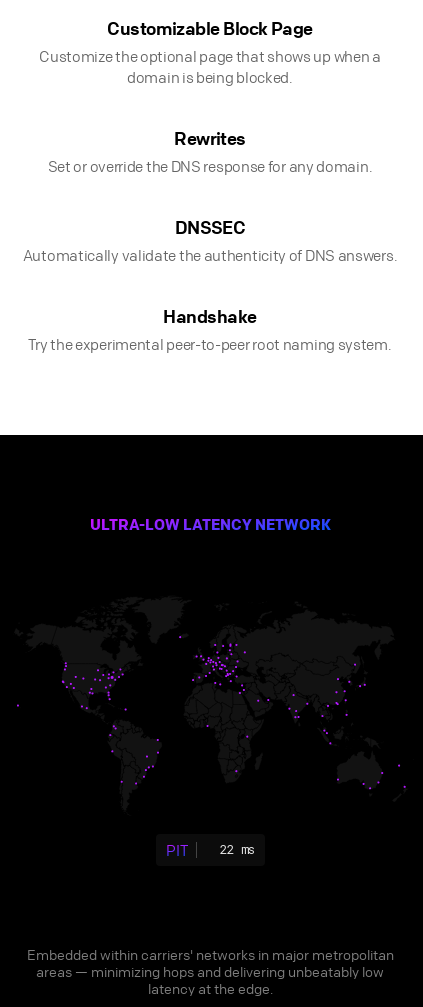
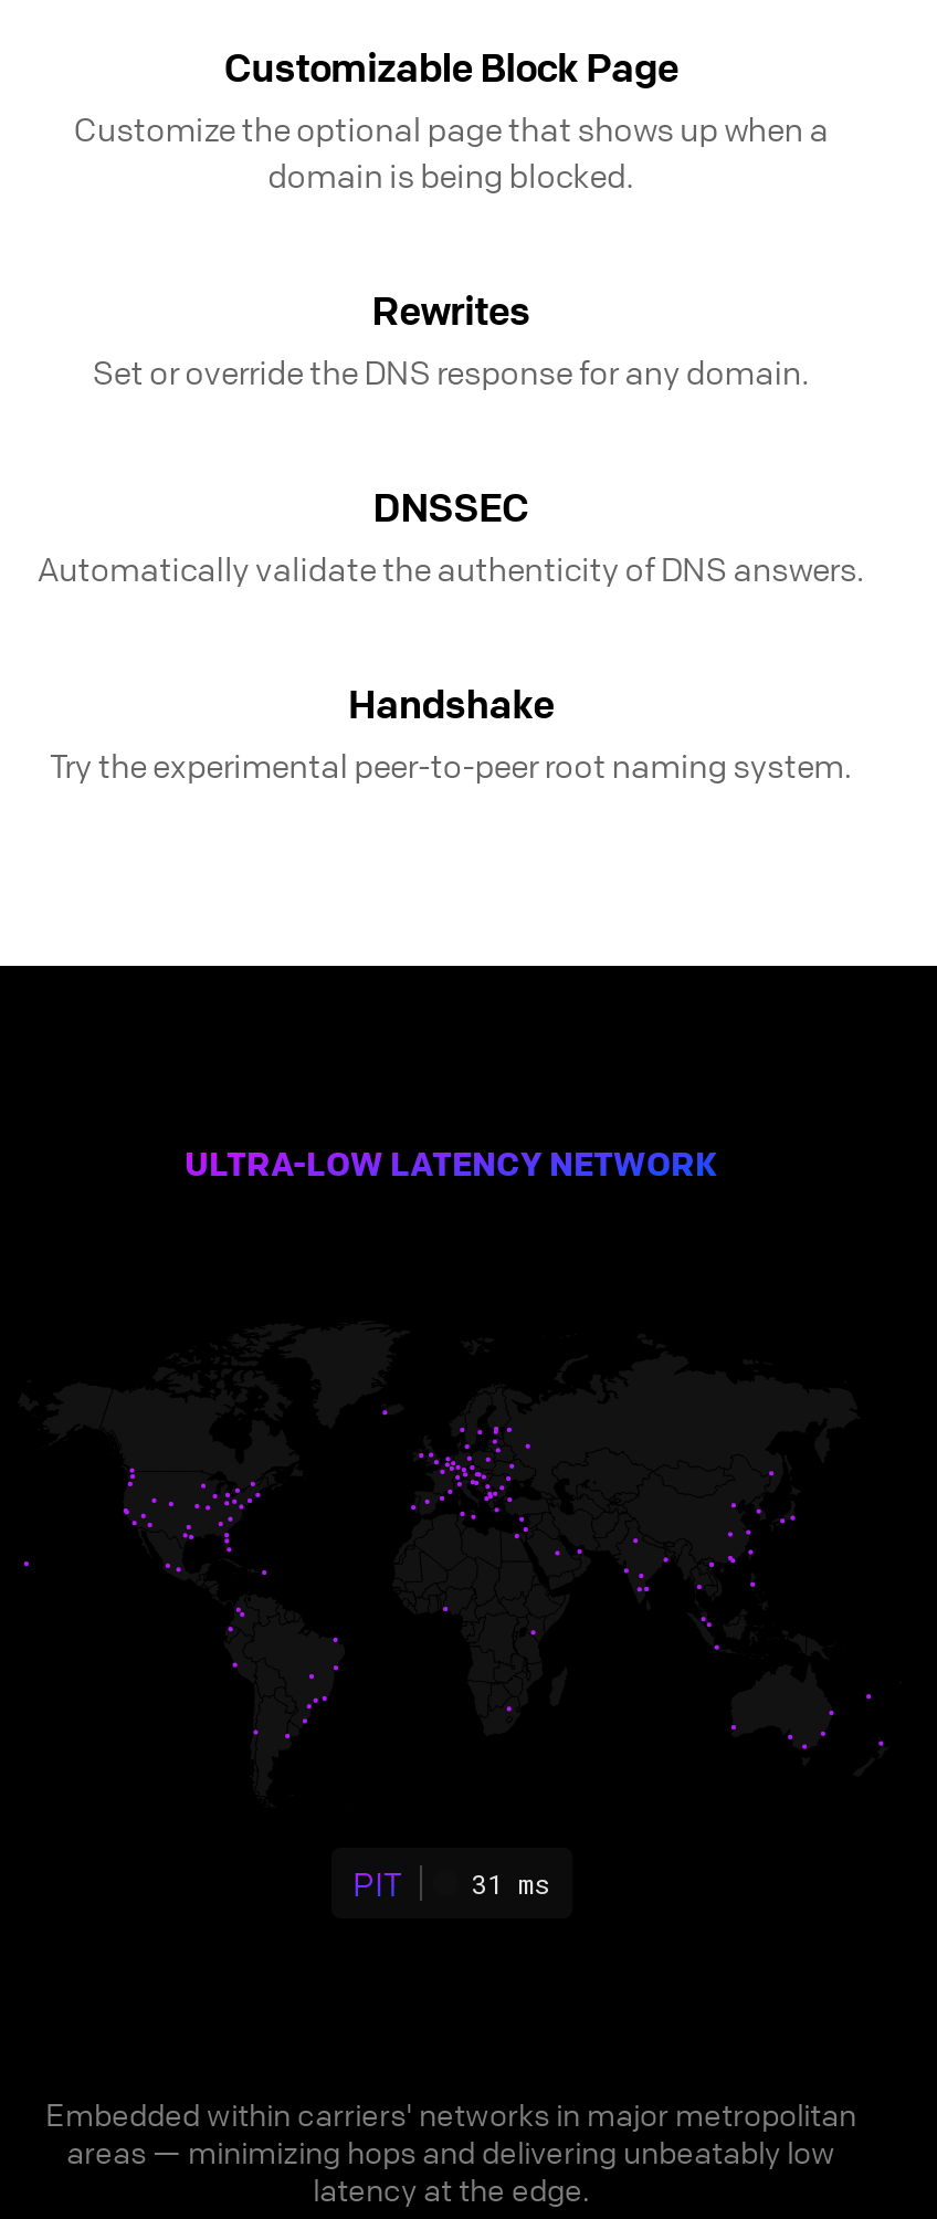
- PIT 22 ms
+ PIT 31 ms
